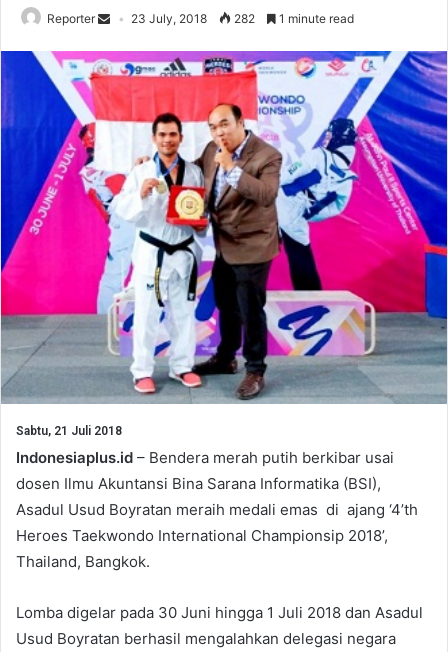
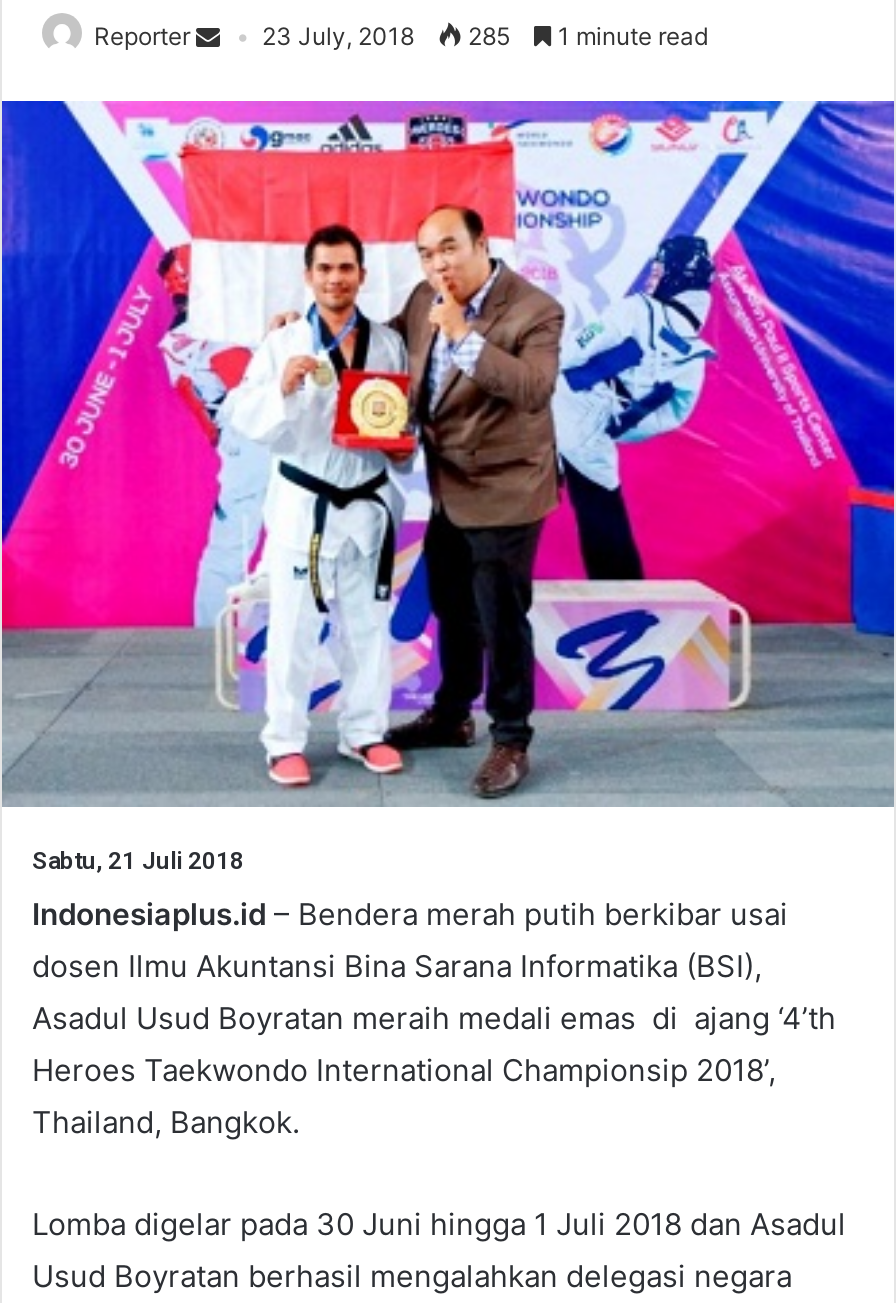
- 23 July, 2018 282 1 minute read
+ 23 July, 2018 285 1 minute read
